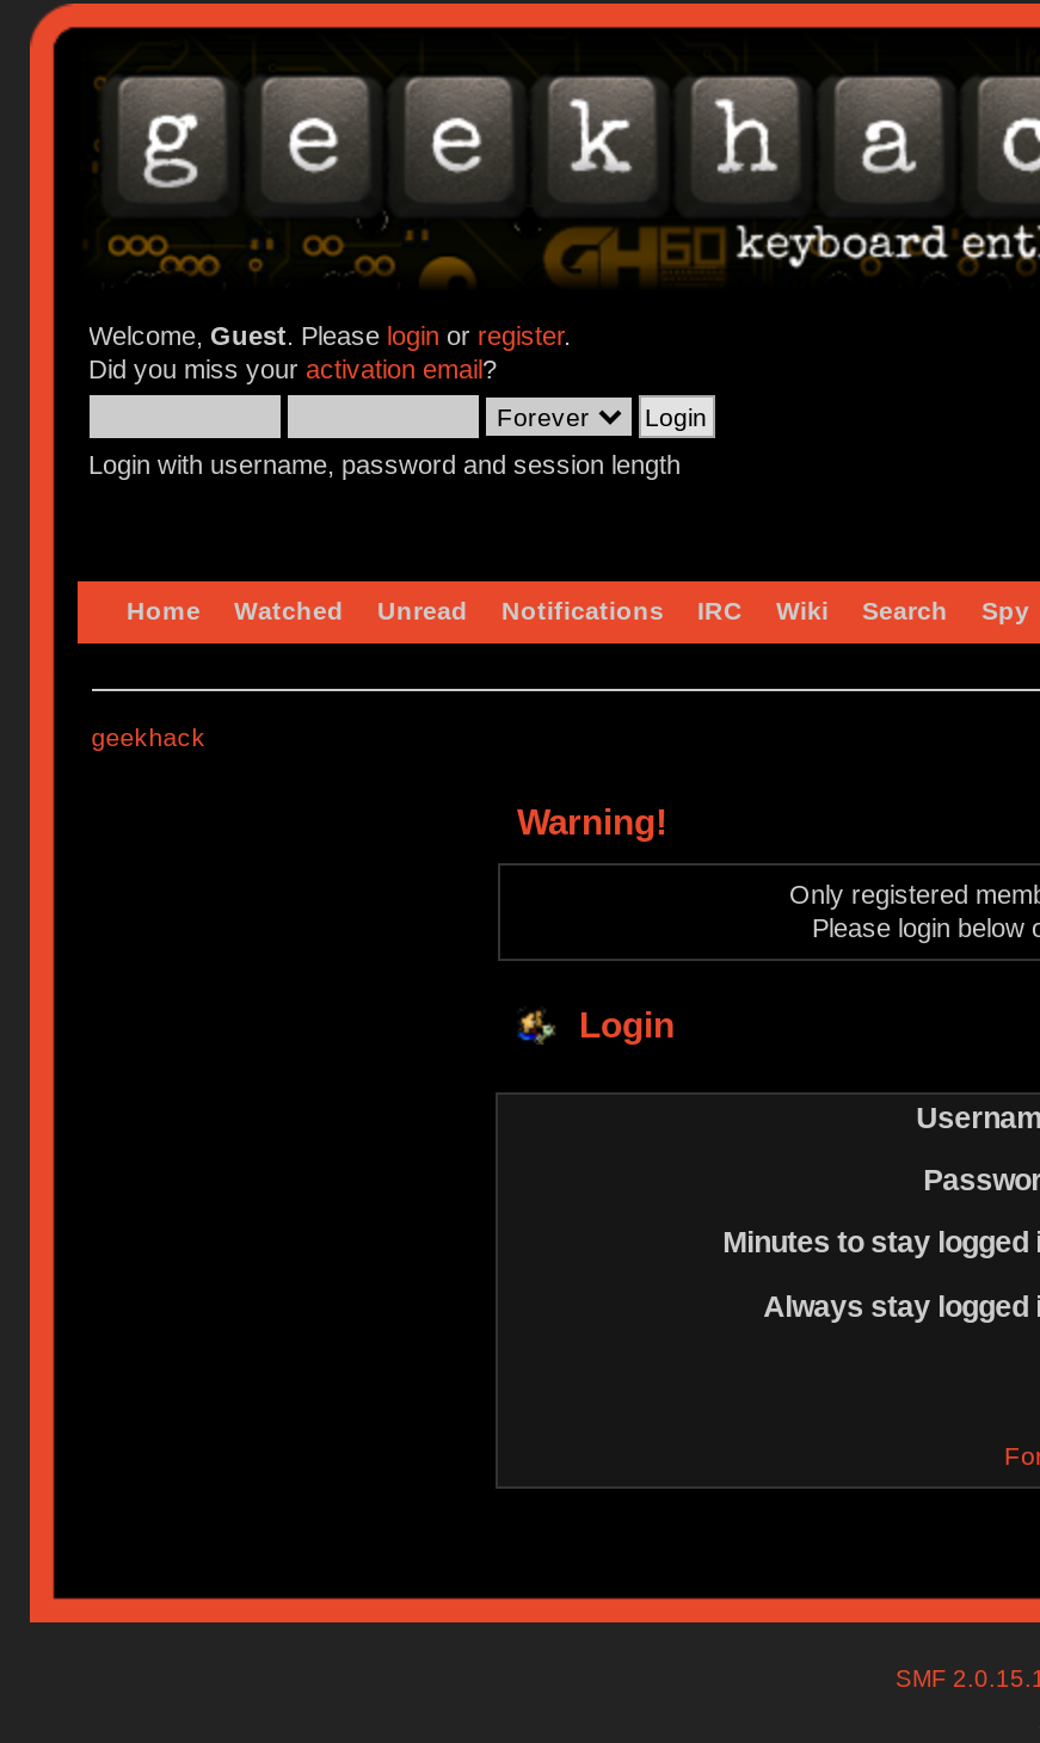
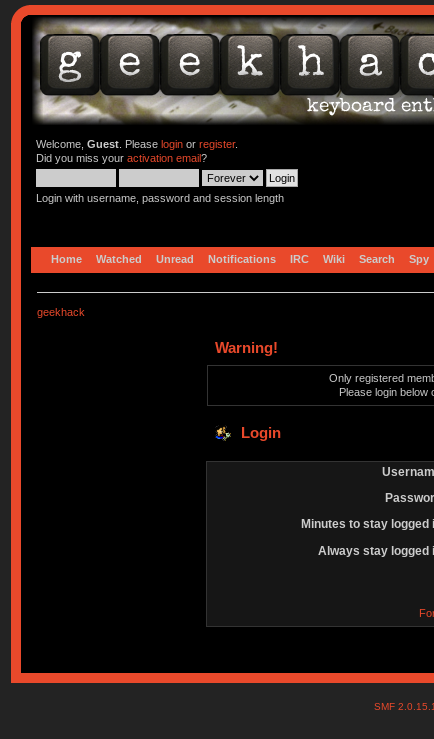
- [image]
+ [image]
